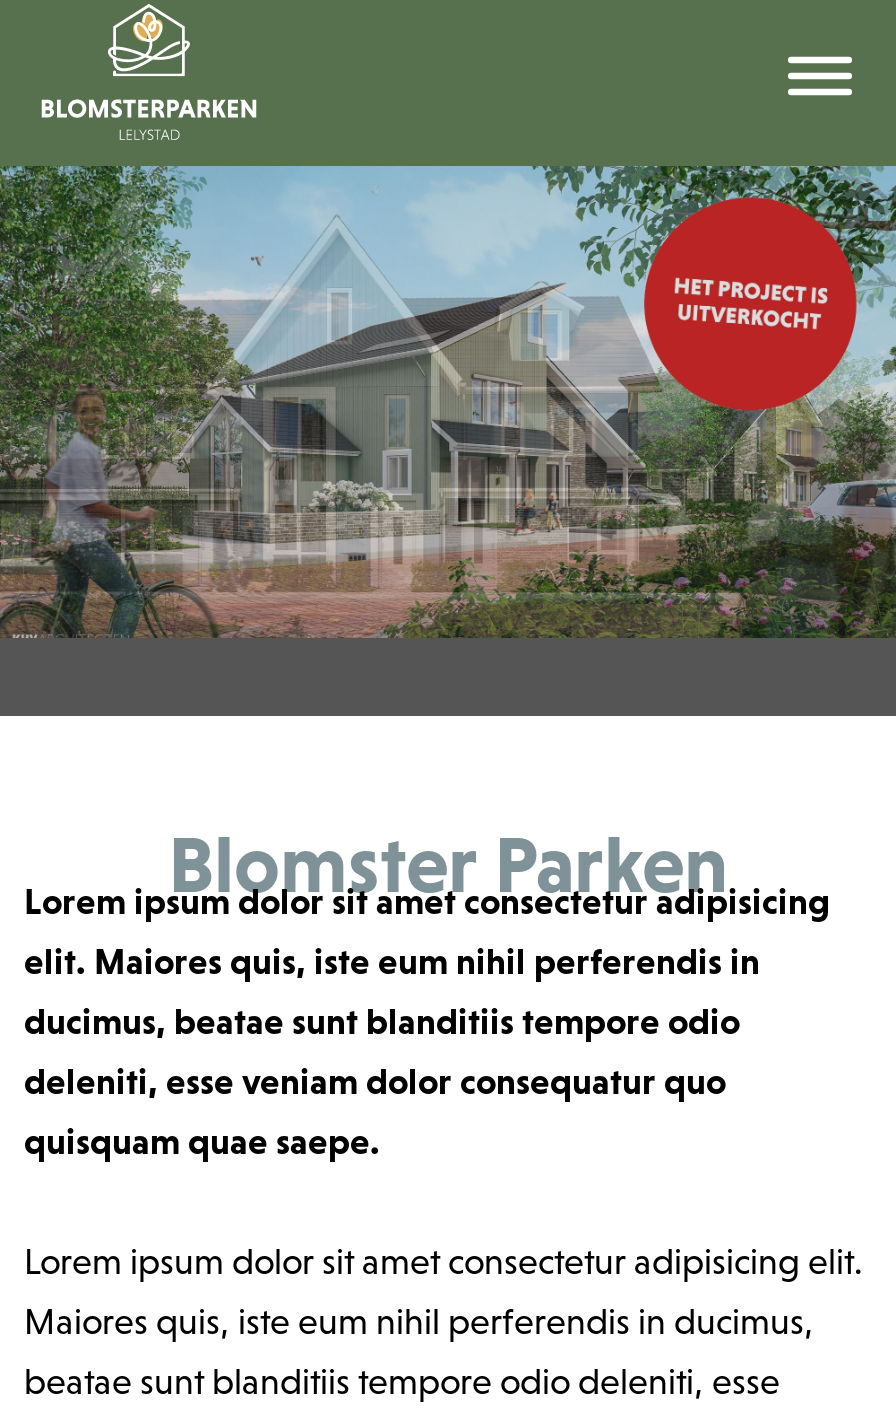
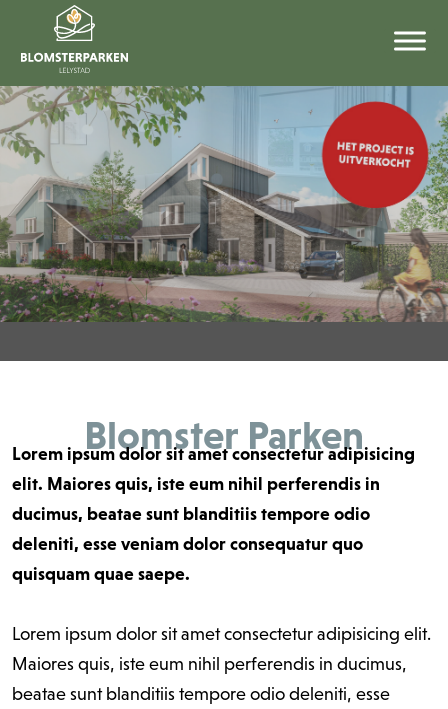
- [image]
+ [image]
